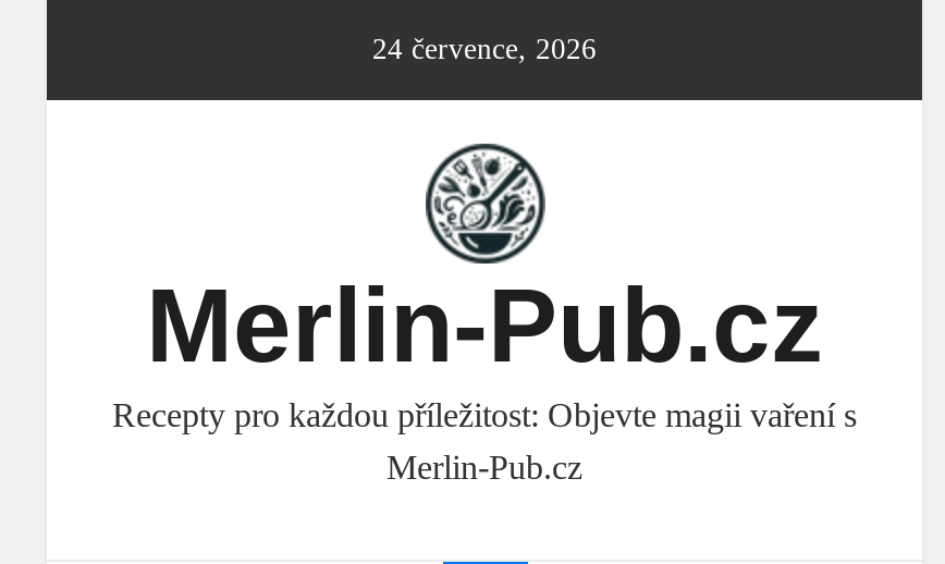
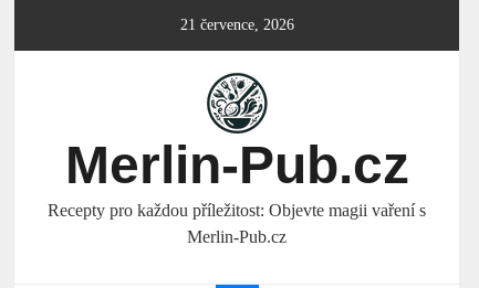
- 24 července, 2026
+ 21 července, 2026
